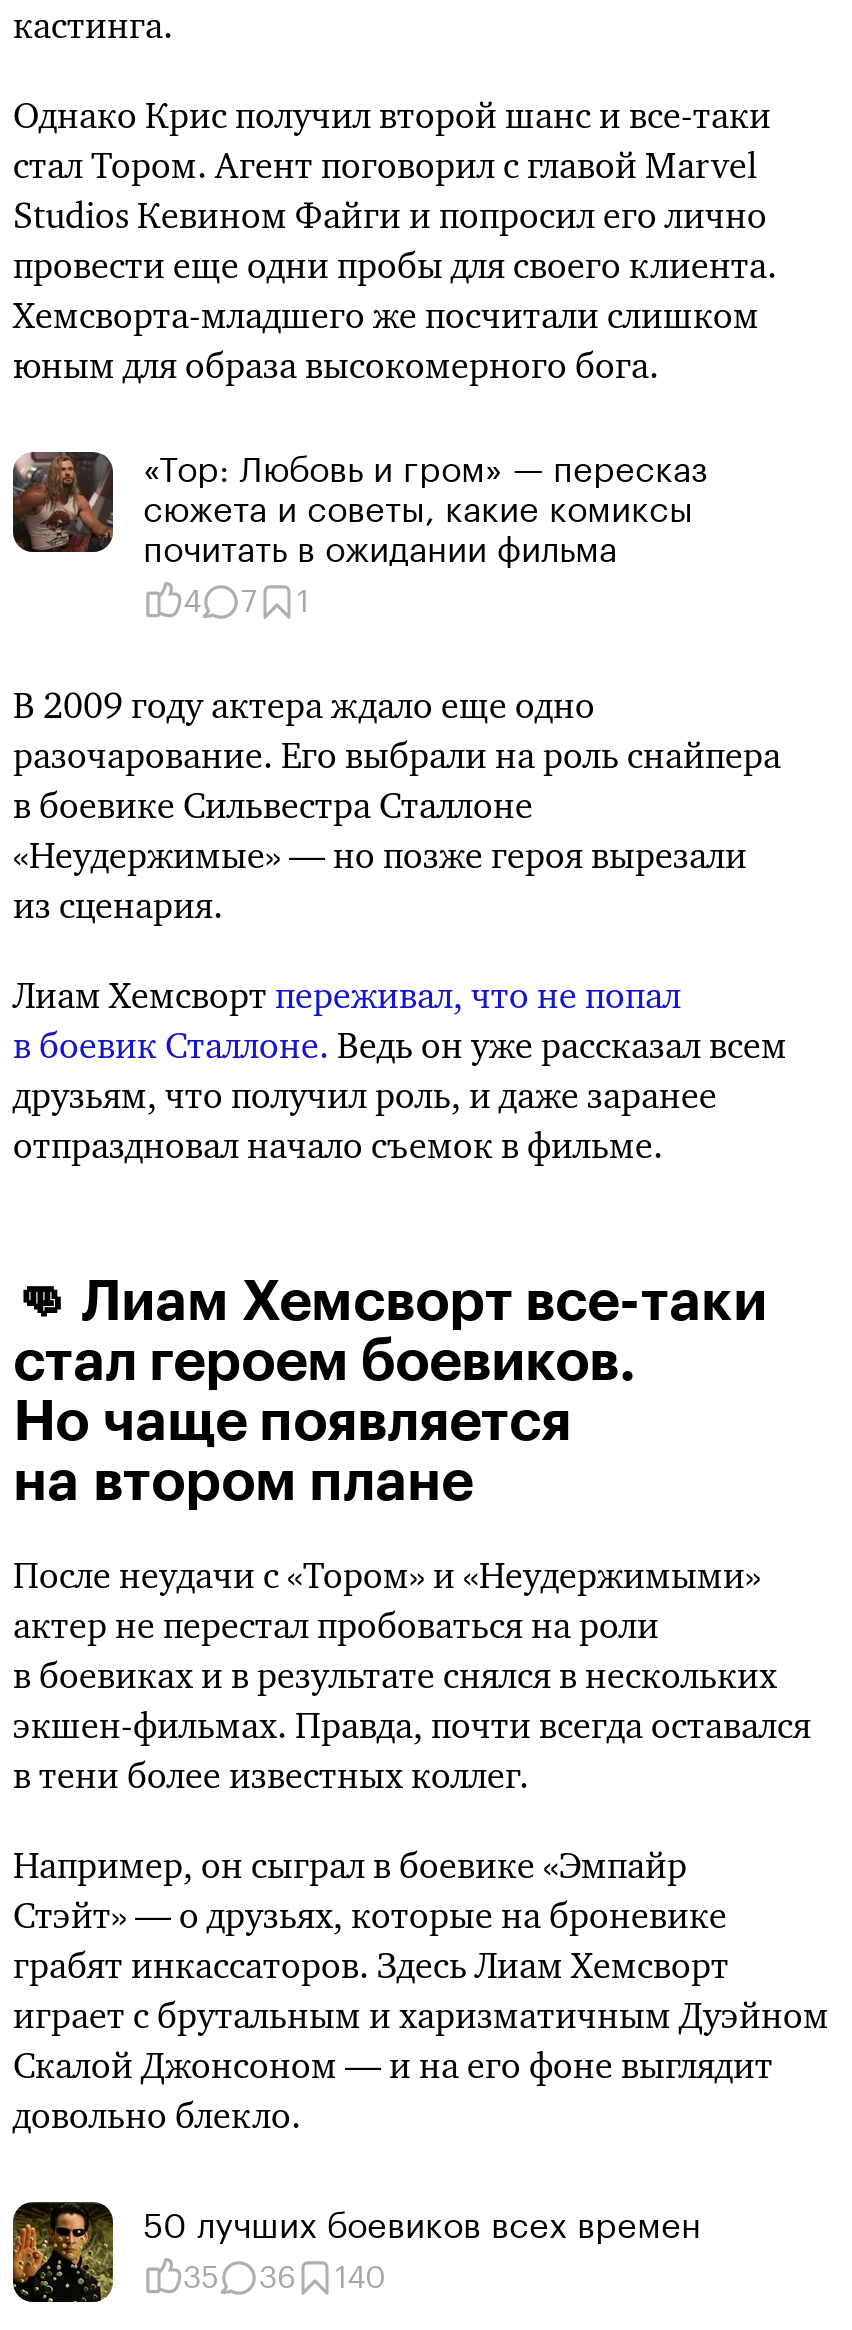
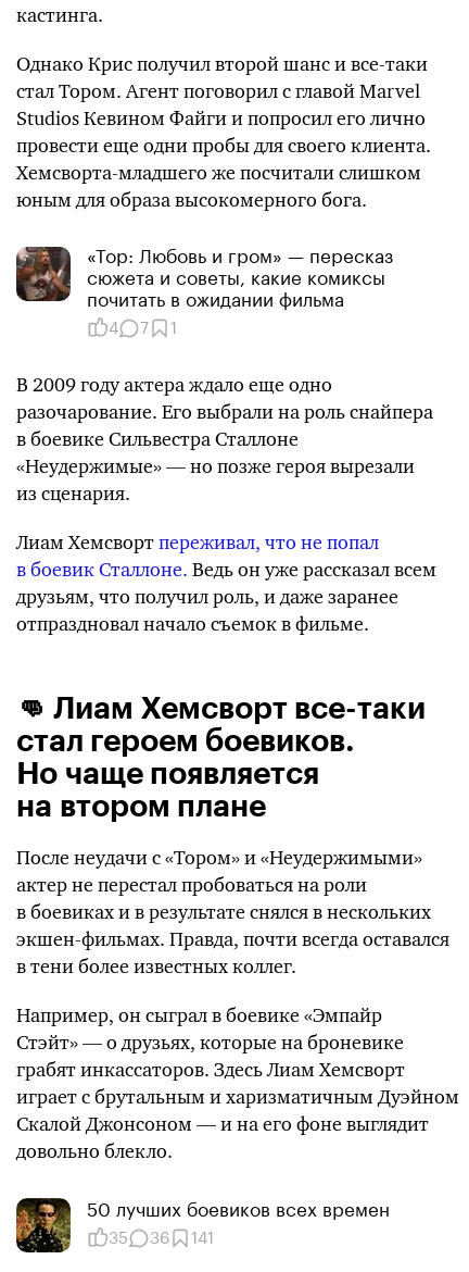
- 35 36 140
+ 35 36 141
